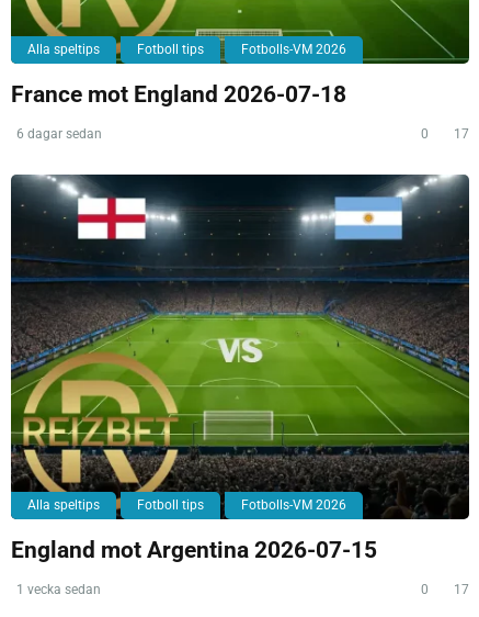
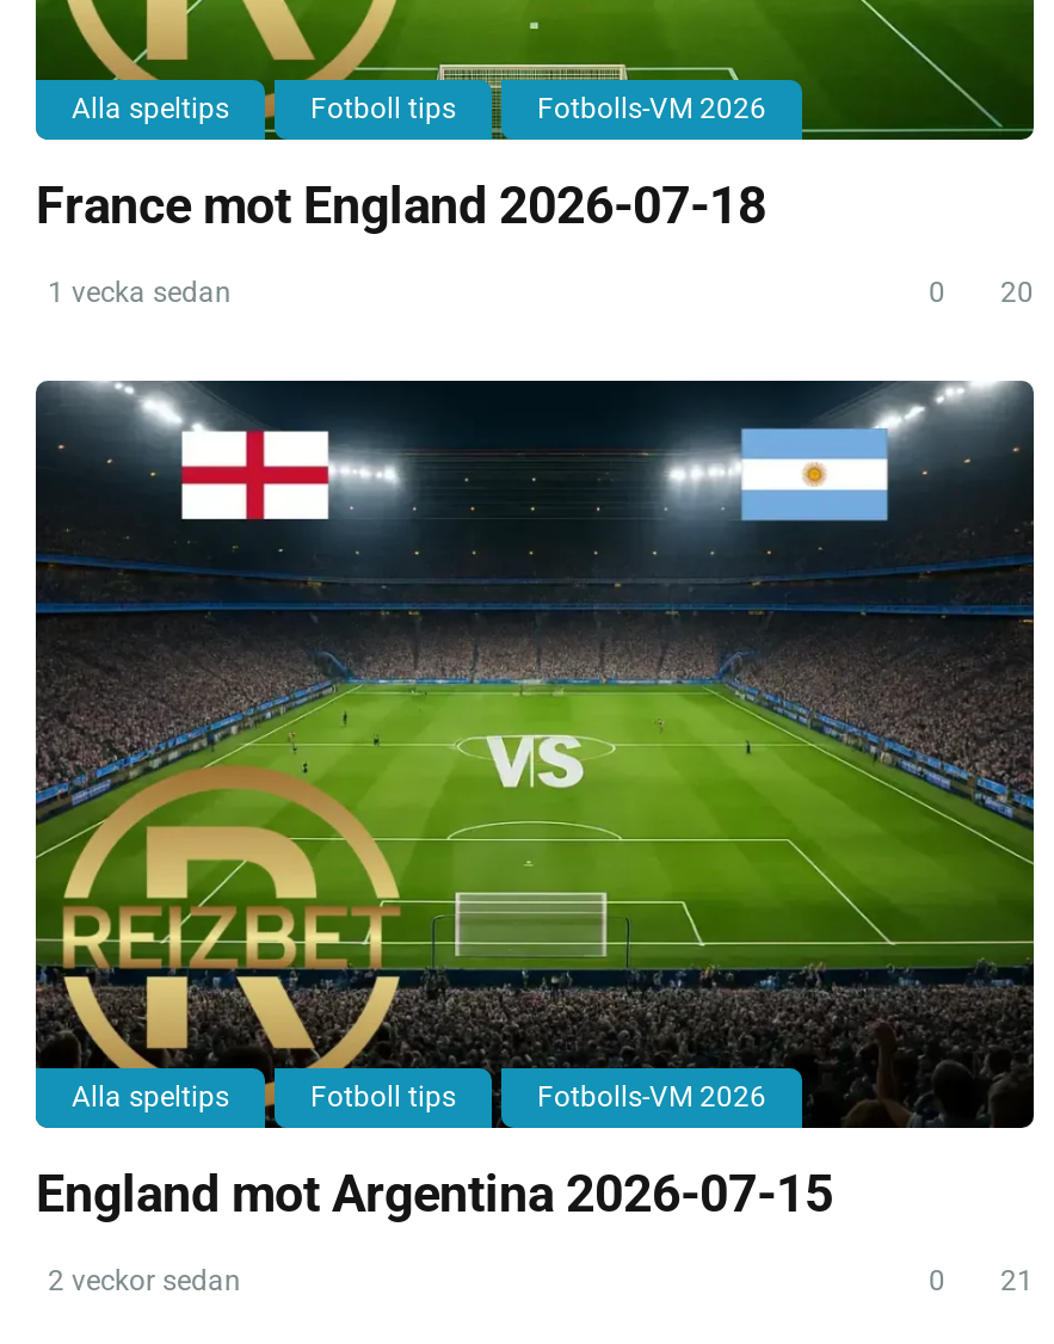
- 6 dagar sedan
+ 1 vecka sedan

- 0 17
+ 0 20

- 1 vecka sedan
+ 2 veckor sedan

- 0 17
+ 0 21
